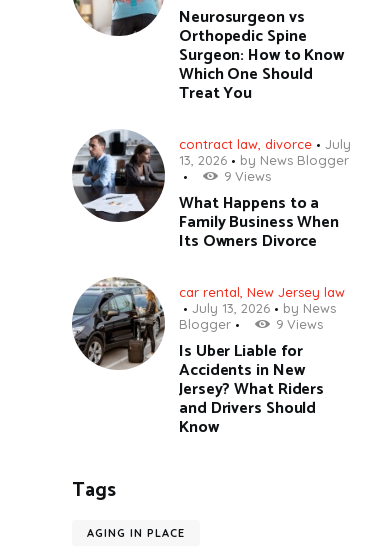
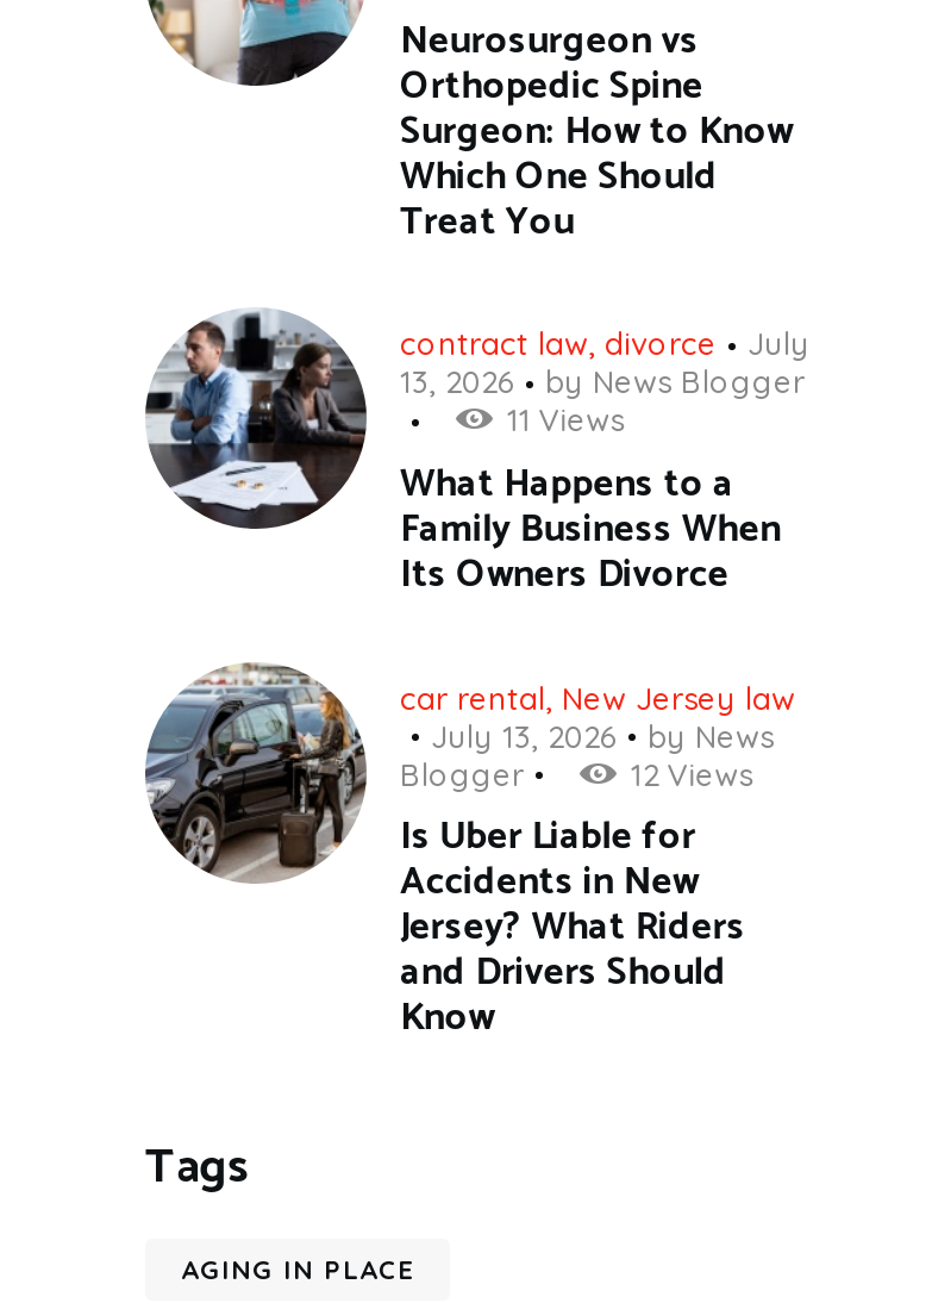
- 9 Views
+ 11 Views

- 9 Views
+ 12 Views
